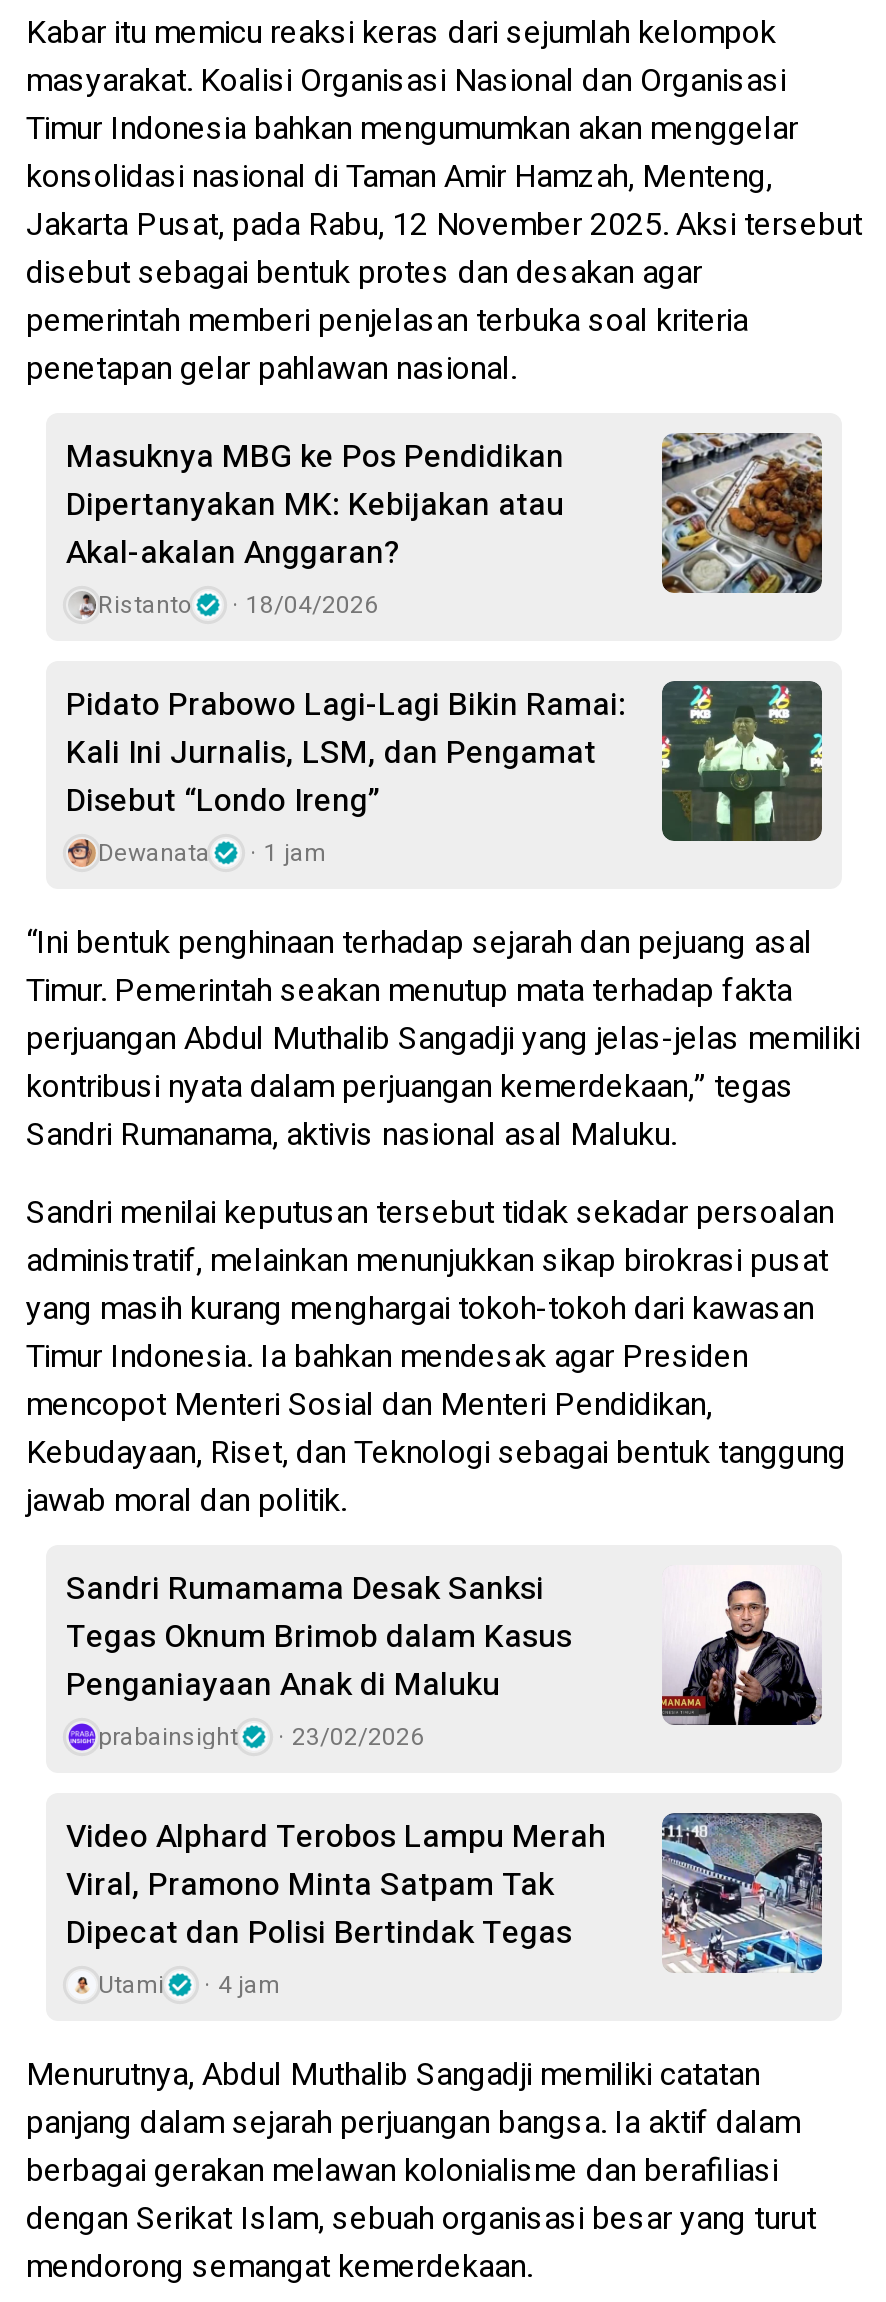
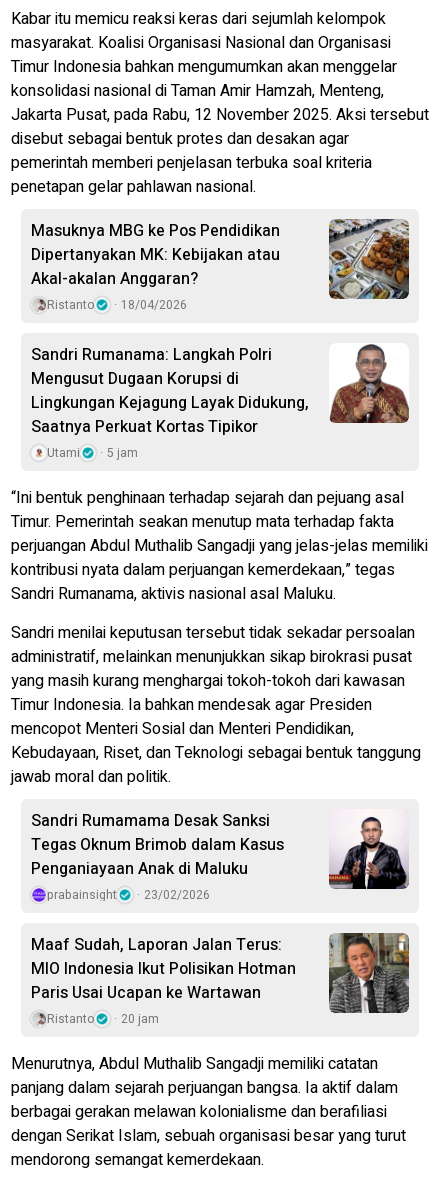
- [image]
- Pidato Prabowo Lagi-Lagi Bikin Ramai:
- Kali Ini Jurnalis, LSM, dan Pengamat
- Disebut “Londo Ireng”
- Dewanata
- 1 jam
+ [image]
+ Sandri Rumanama: Langkah Polri
+ Mengusut Dugaan Korupsi di
+ Lingkungan Kejagung Layak Didukung,
+ Saatnya Perkuat Kortas Tipikor
+ Utami
+ 5 jam

- [image]
- Video Alphard Terobos Lampu Merah
- Viral, Pramono Minta Satpam Tak
- Dipecat dan Polisi Bertindak Tegas
- Utami
- 4 jam
+ [image]
+ Maaf Sudah, Laporan Jalan Terus:
+ MIO Indonesia Ikut Polisikan Hotman
+ Paris Usai Ucapan ke Wartawan
+ Ristanto
+ 20 jam
